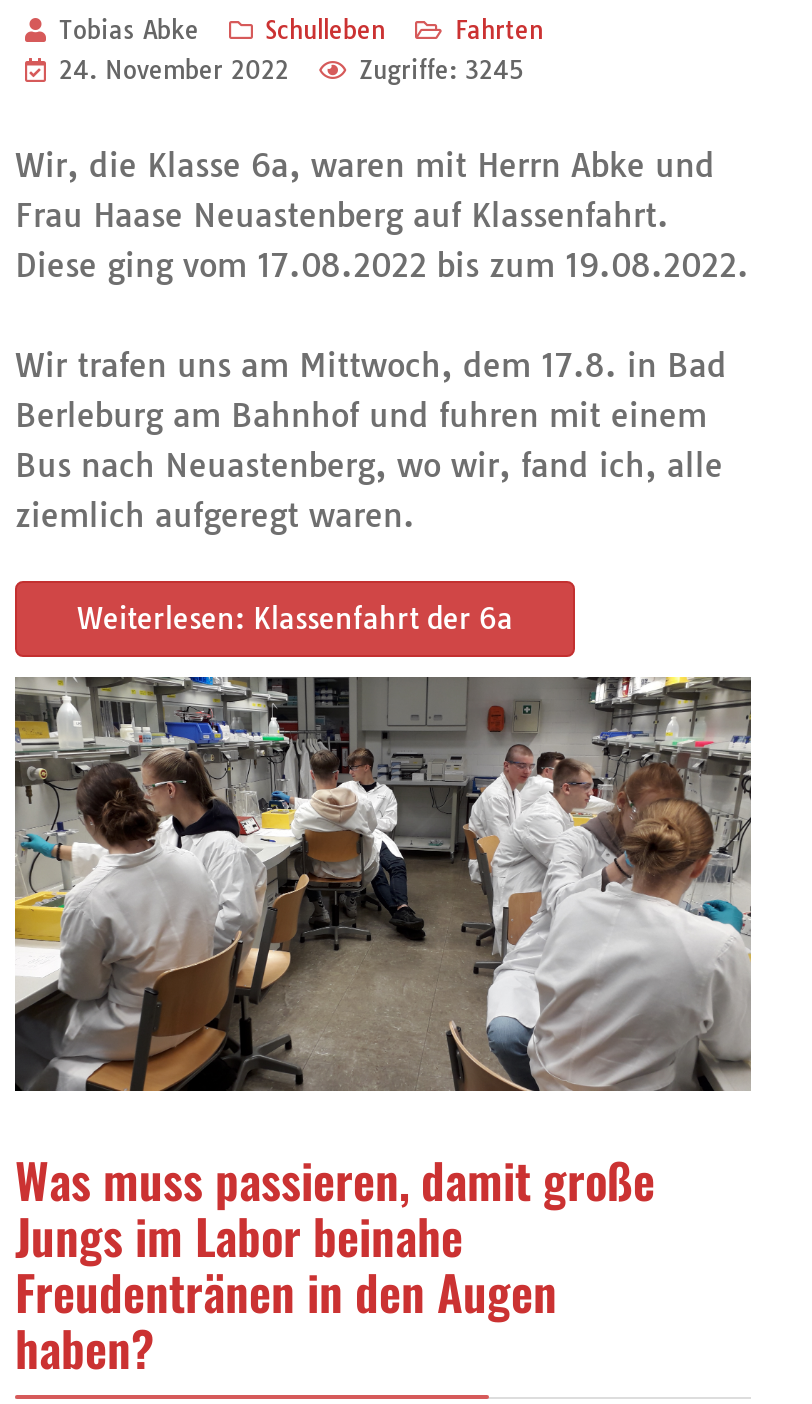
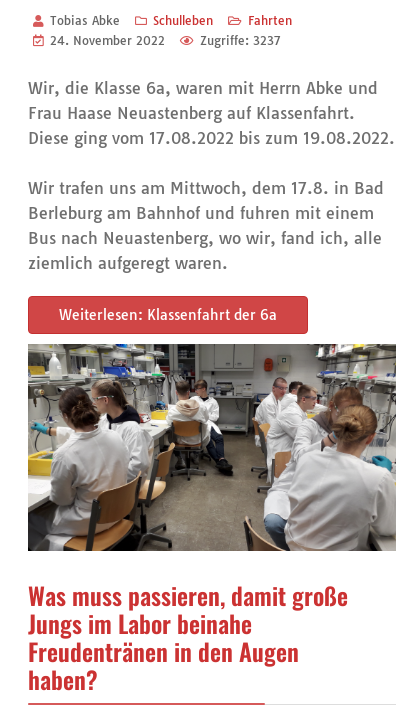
- Zugriffe: 3245
+ Zugriffe: 3237
